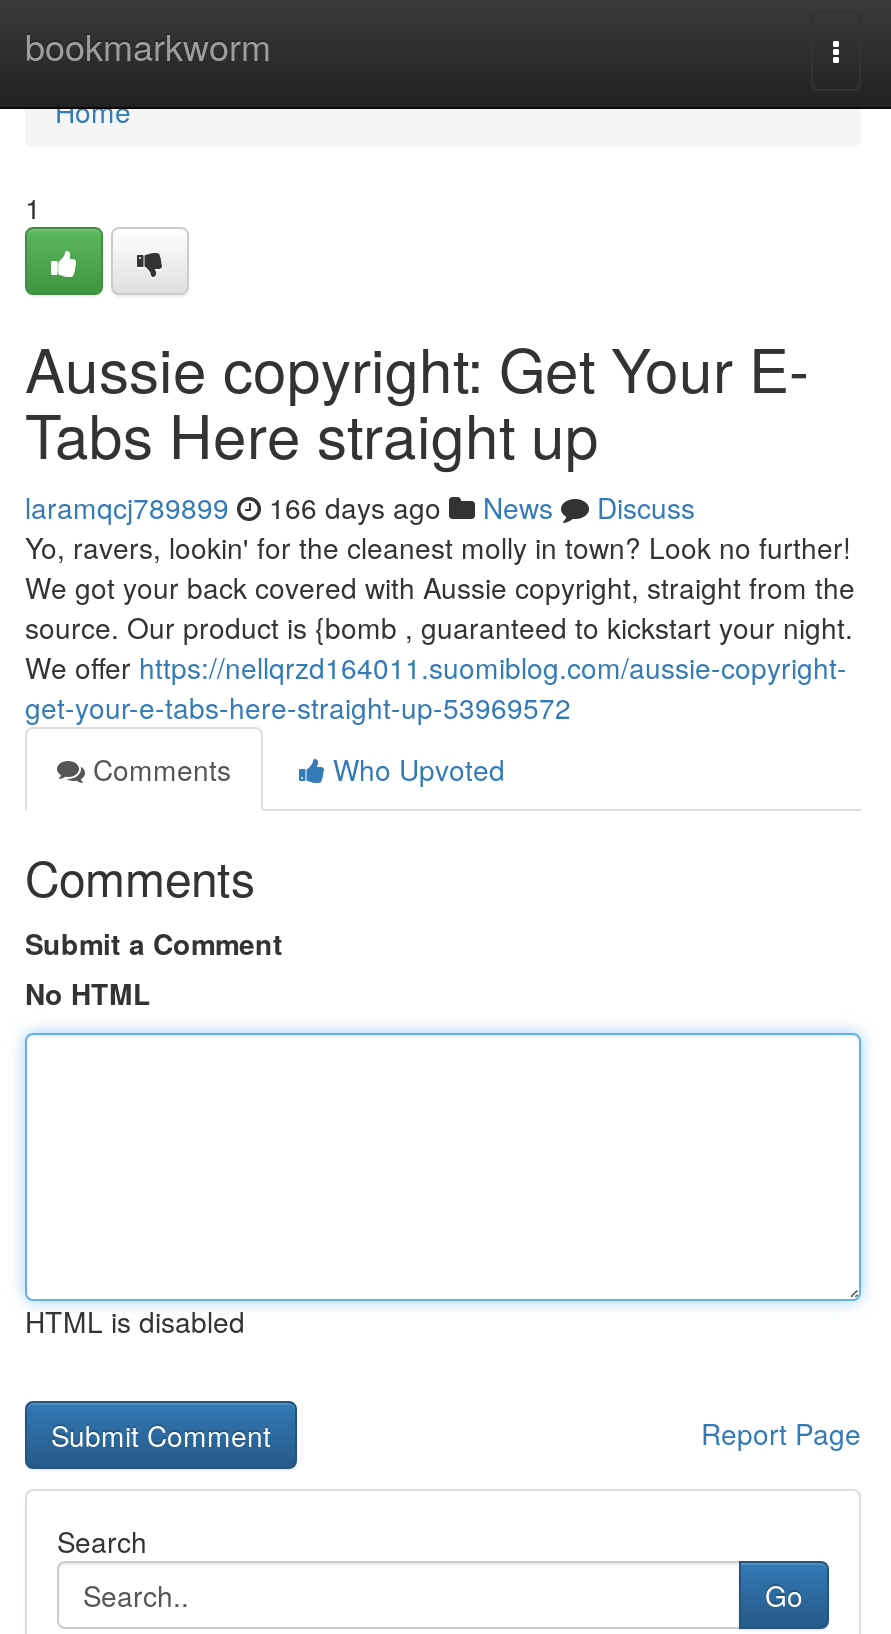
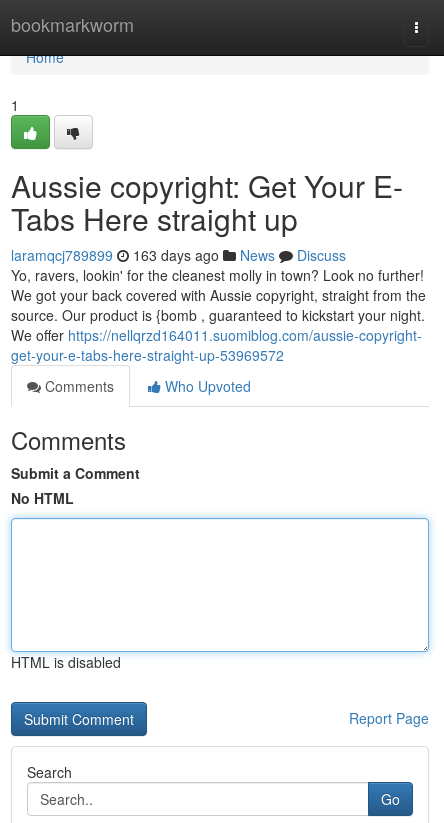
- laramqcj789899 166 days ago News Discuss
+ laramqcj789899 163 days ago News Discuss
